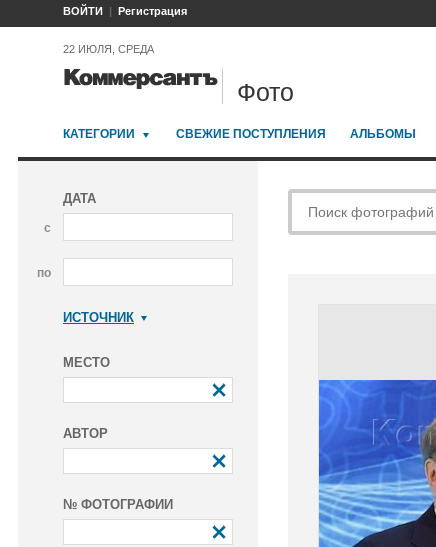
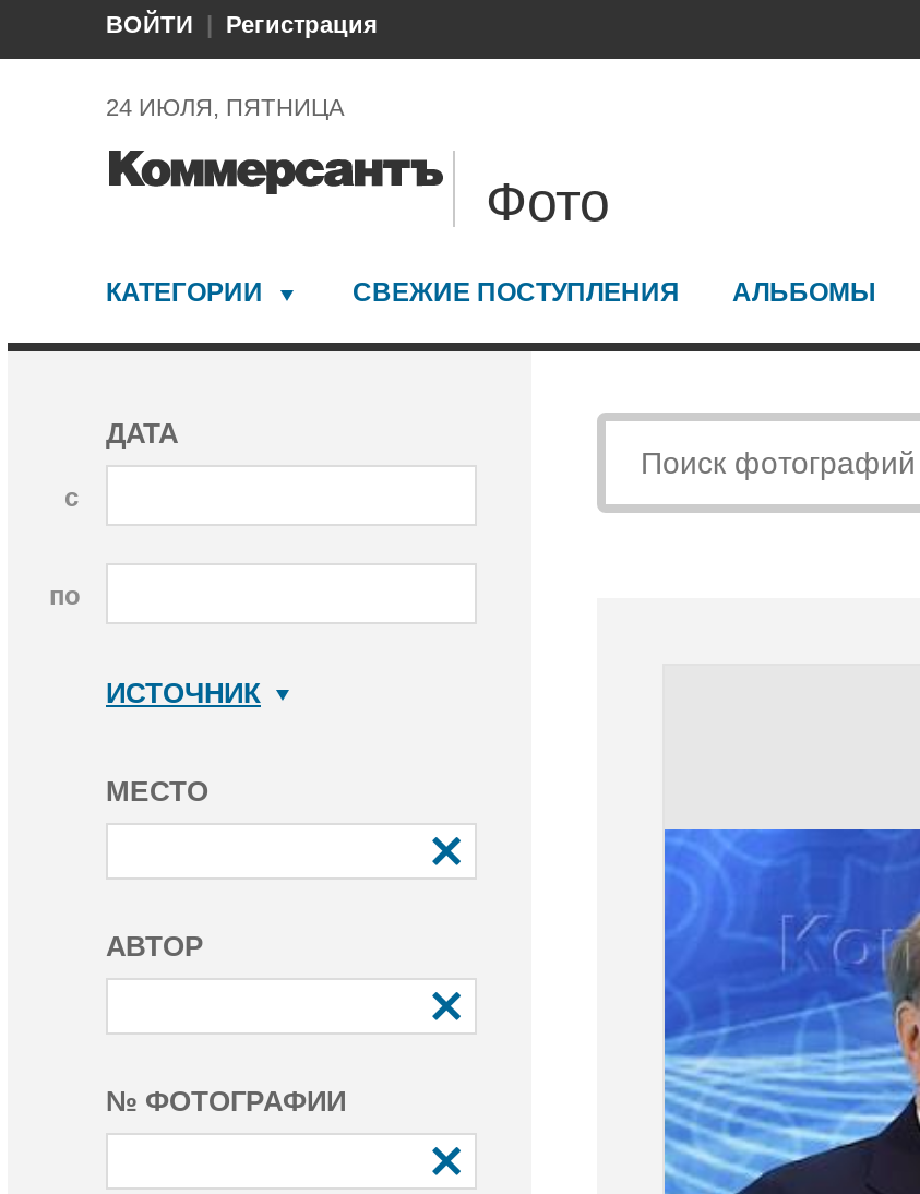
- 22 ИЮЛЯ, СРЕДА
+ 24 ИЮЛЯ, ПЯТНИЦА
